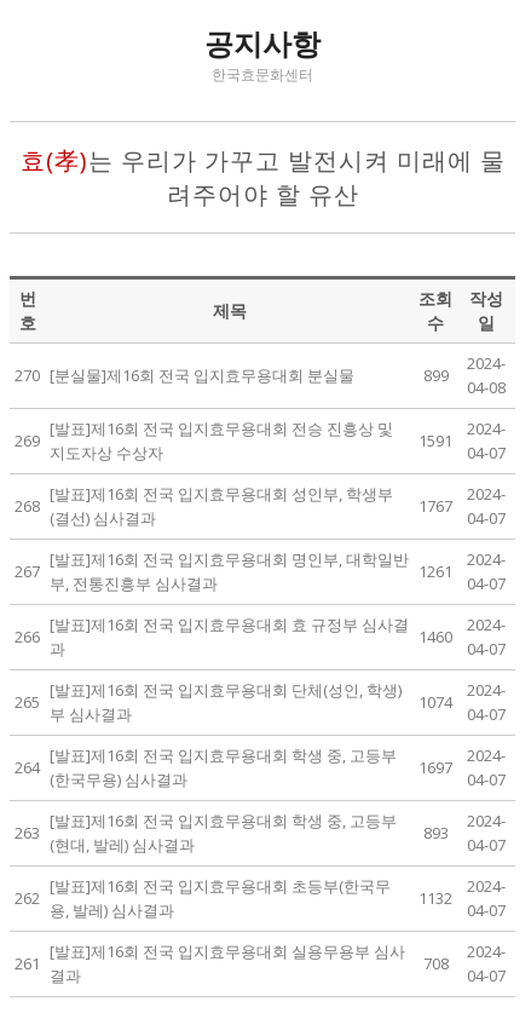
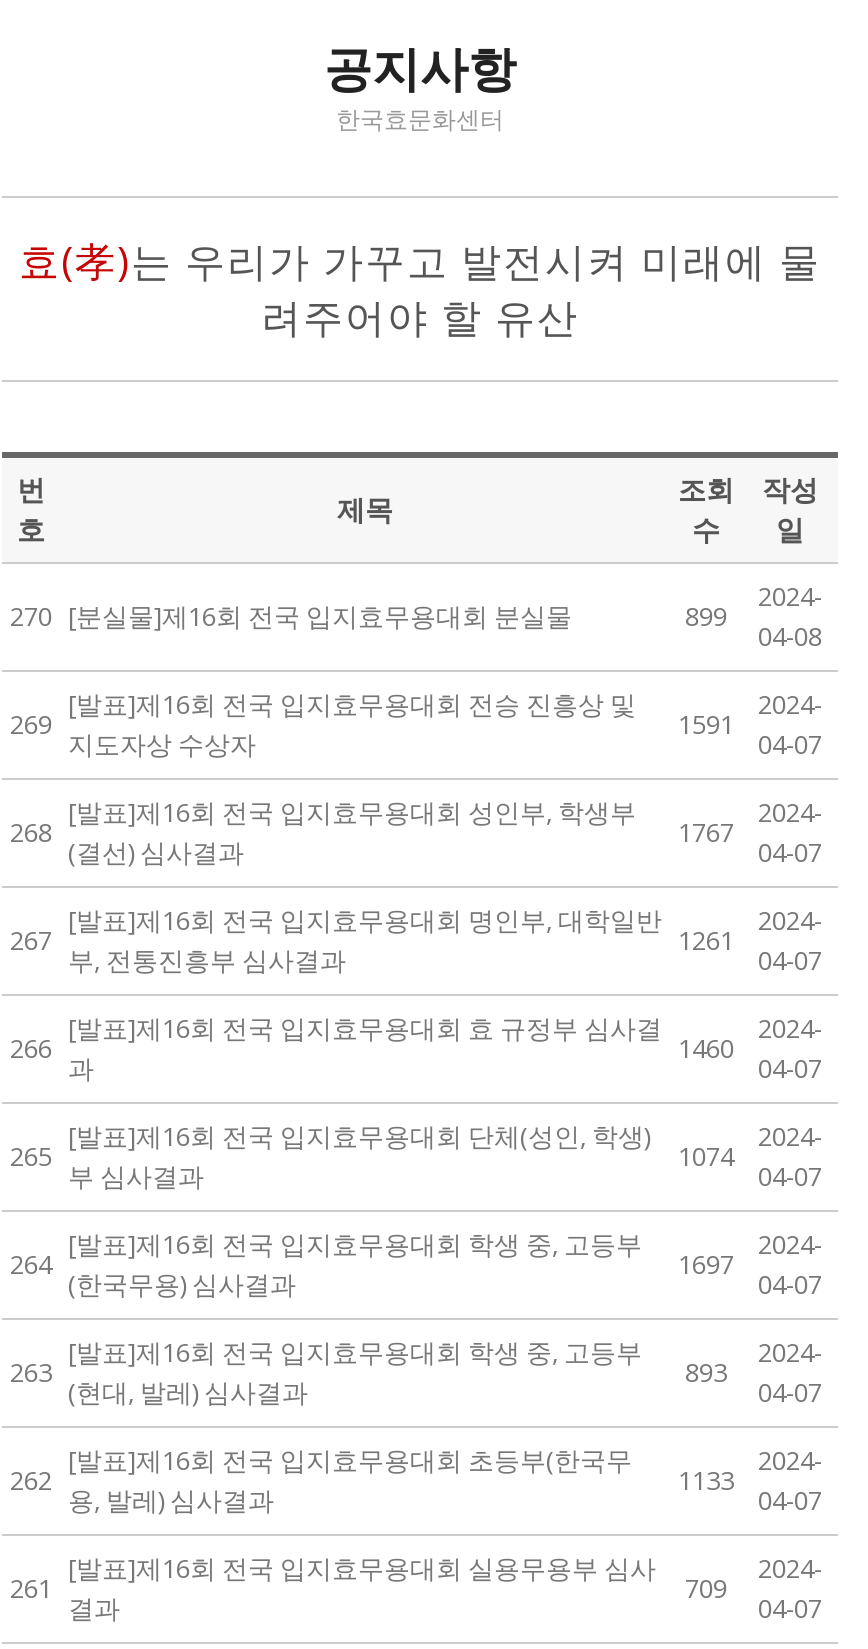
- 1132
+ 1133

- 708
+ 709
